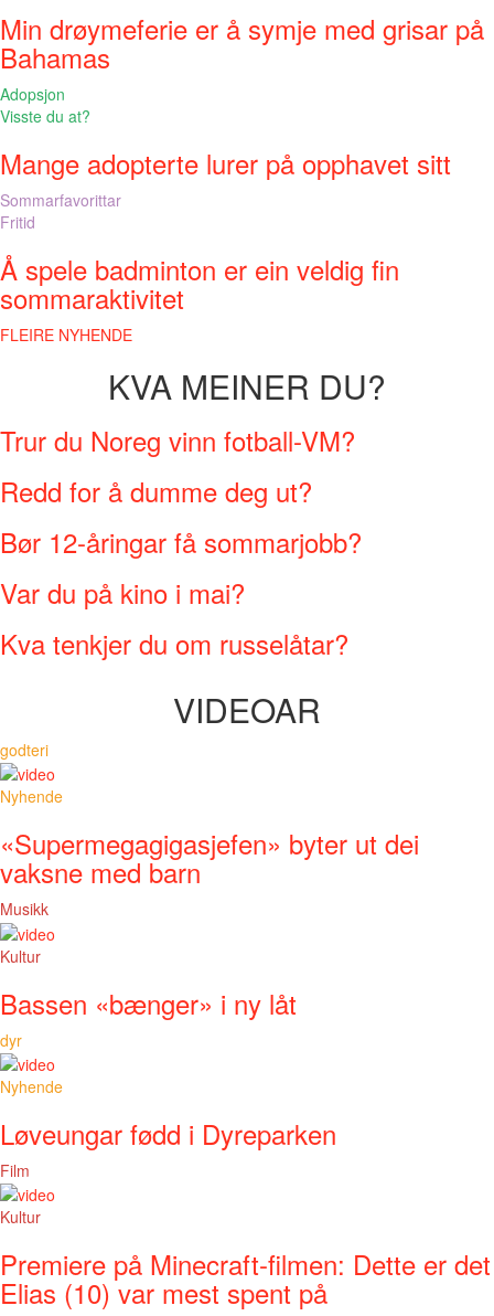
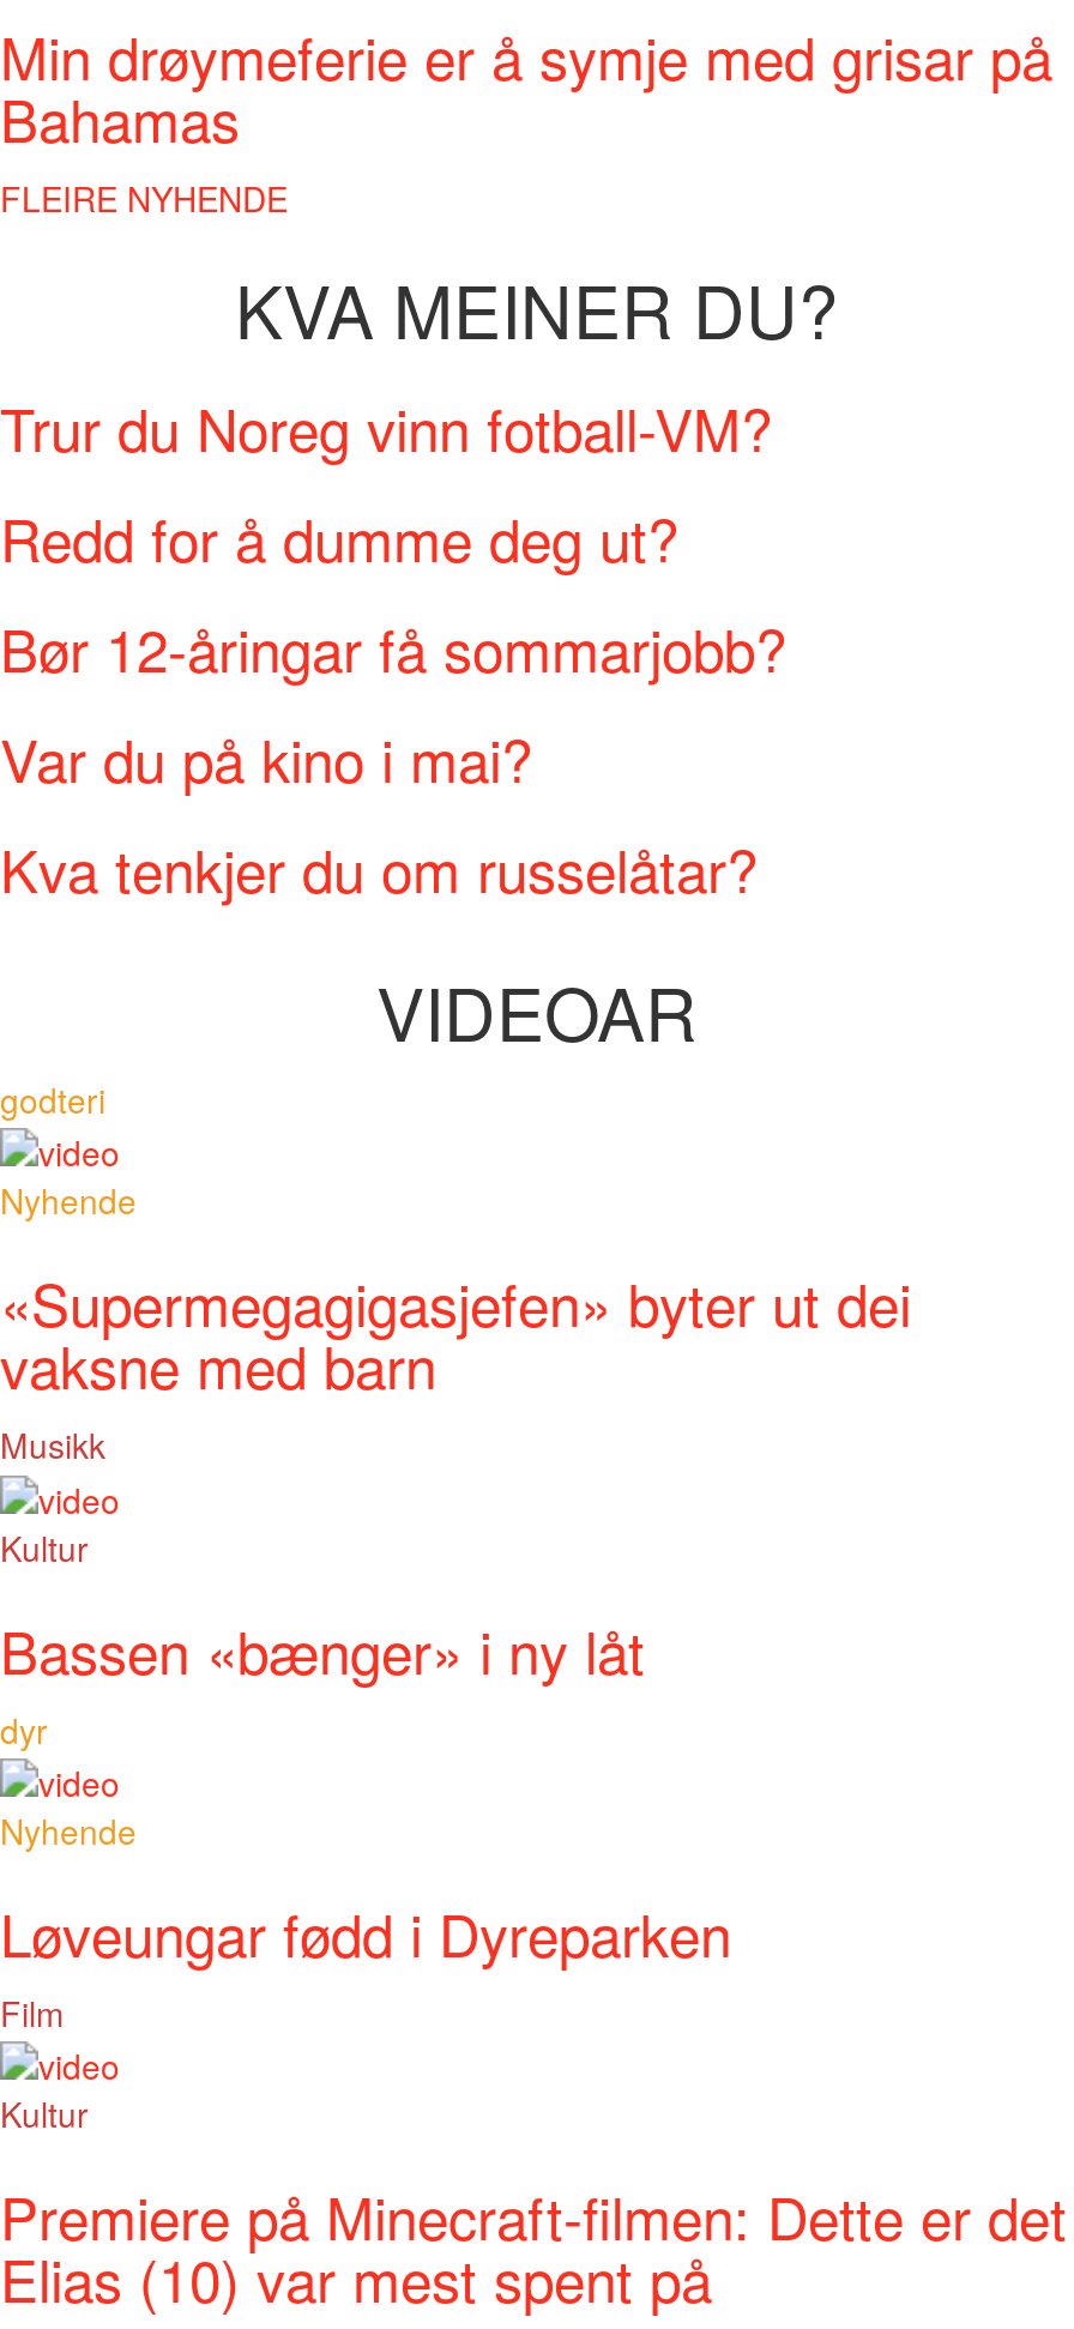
- Adopsjon
- Visste du at?
- Mange adopterte lurer på opphavet sitt
- Sommarfavorittar
- Fritid
- Å spele badminton er ein veldig fin
- sommaraktivitet
